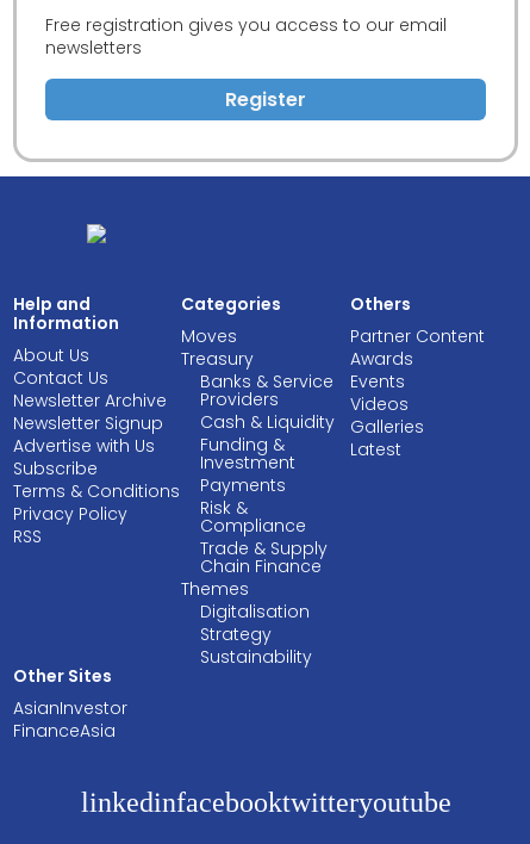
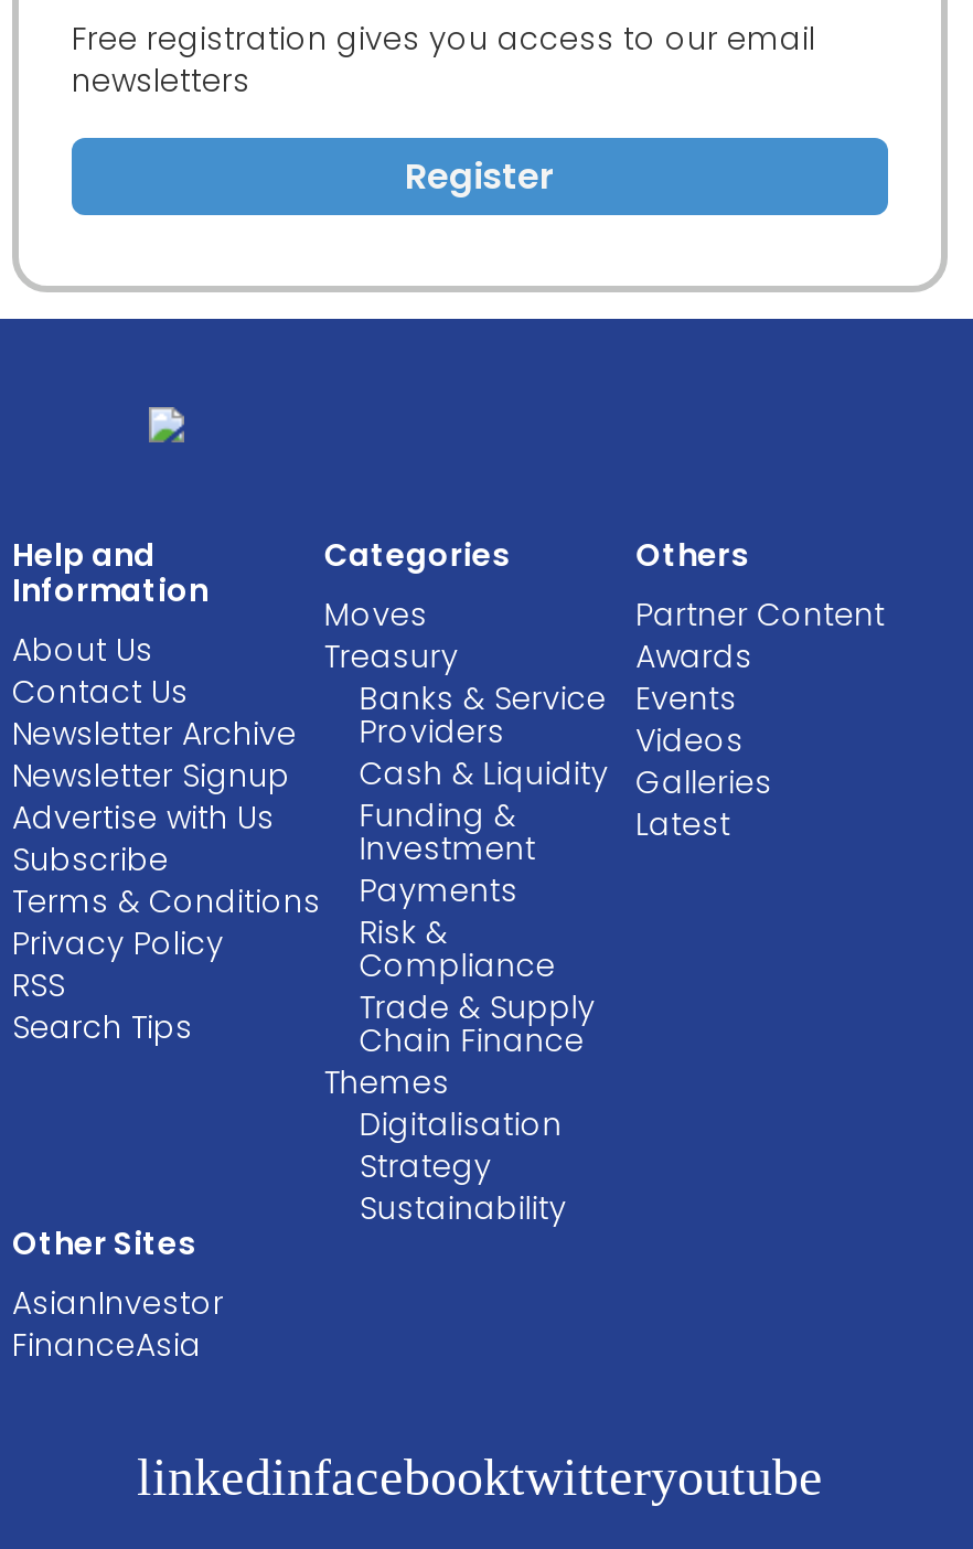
+ Search Tips
